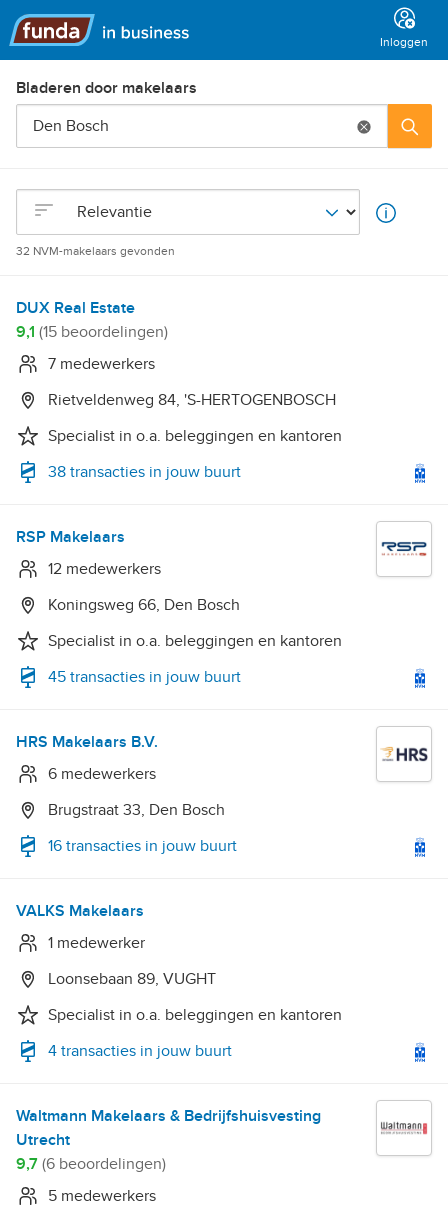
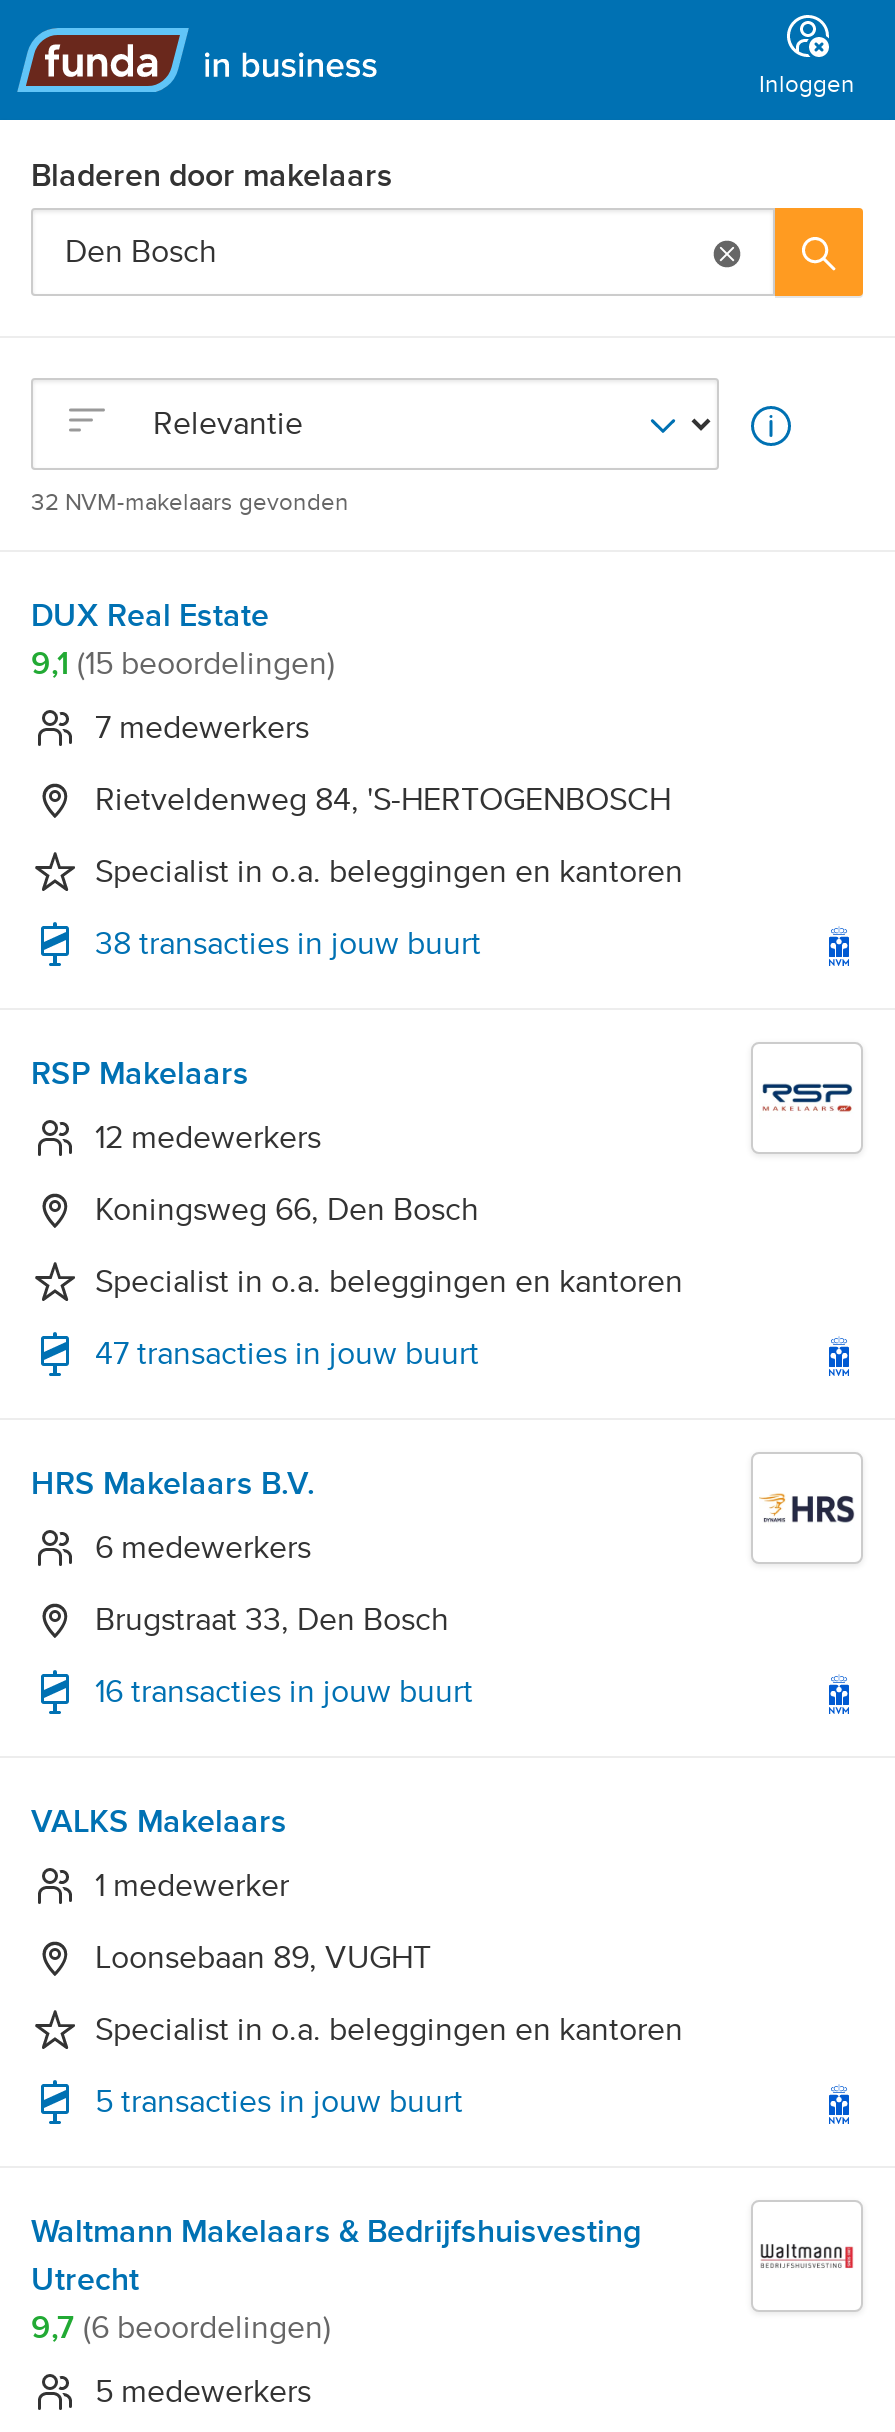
- 45 transacties in jouw buurt
+ 47 transacties in jouw buurt

- 4 transacties in jouw buurt
+ 5 transacties in jouw buurt
